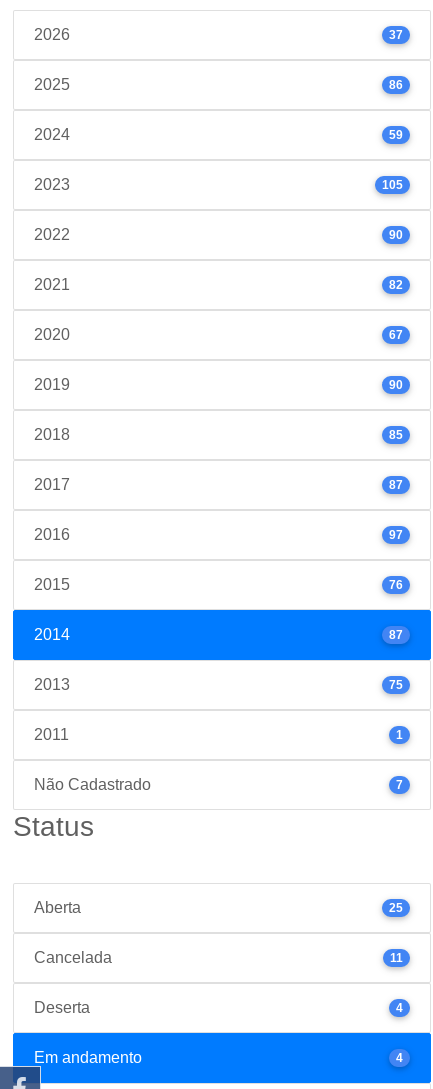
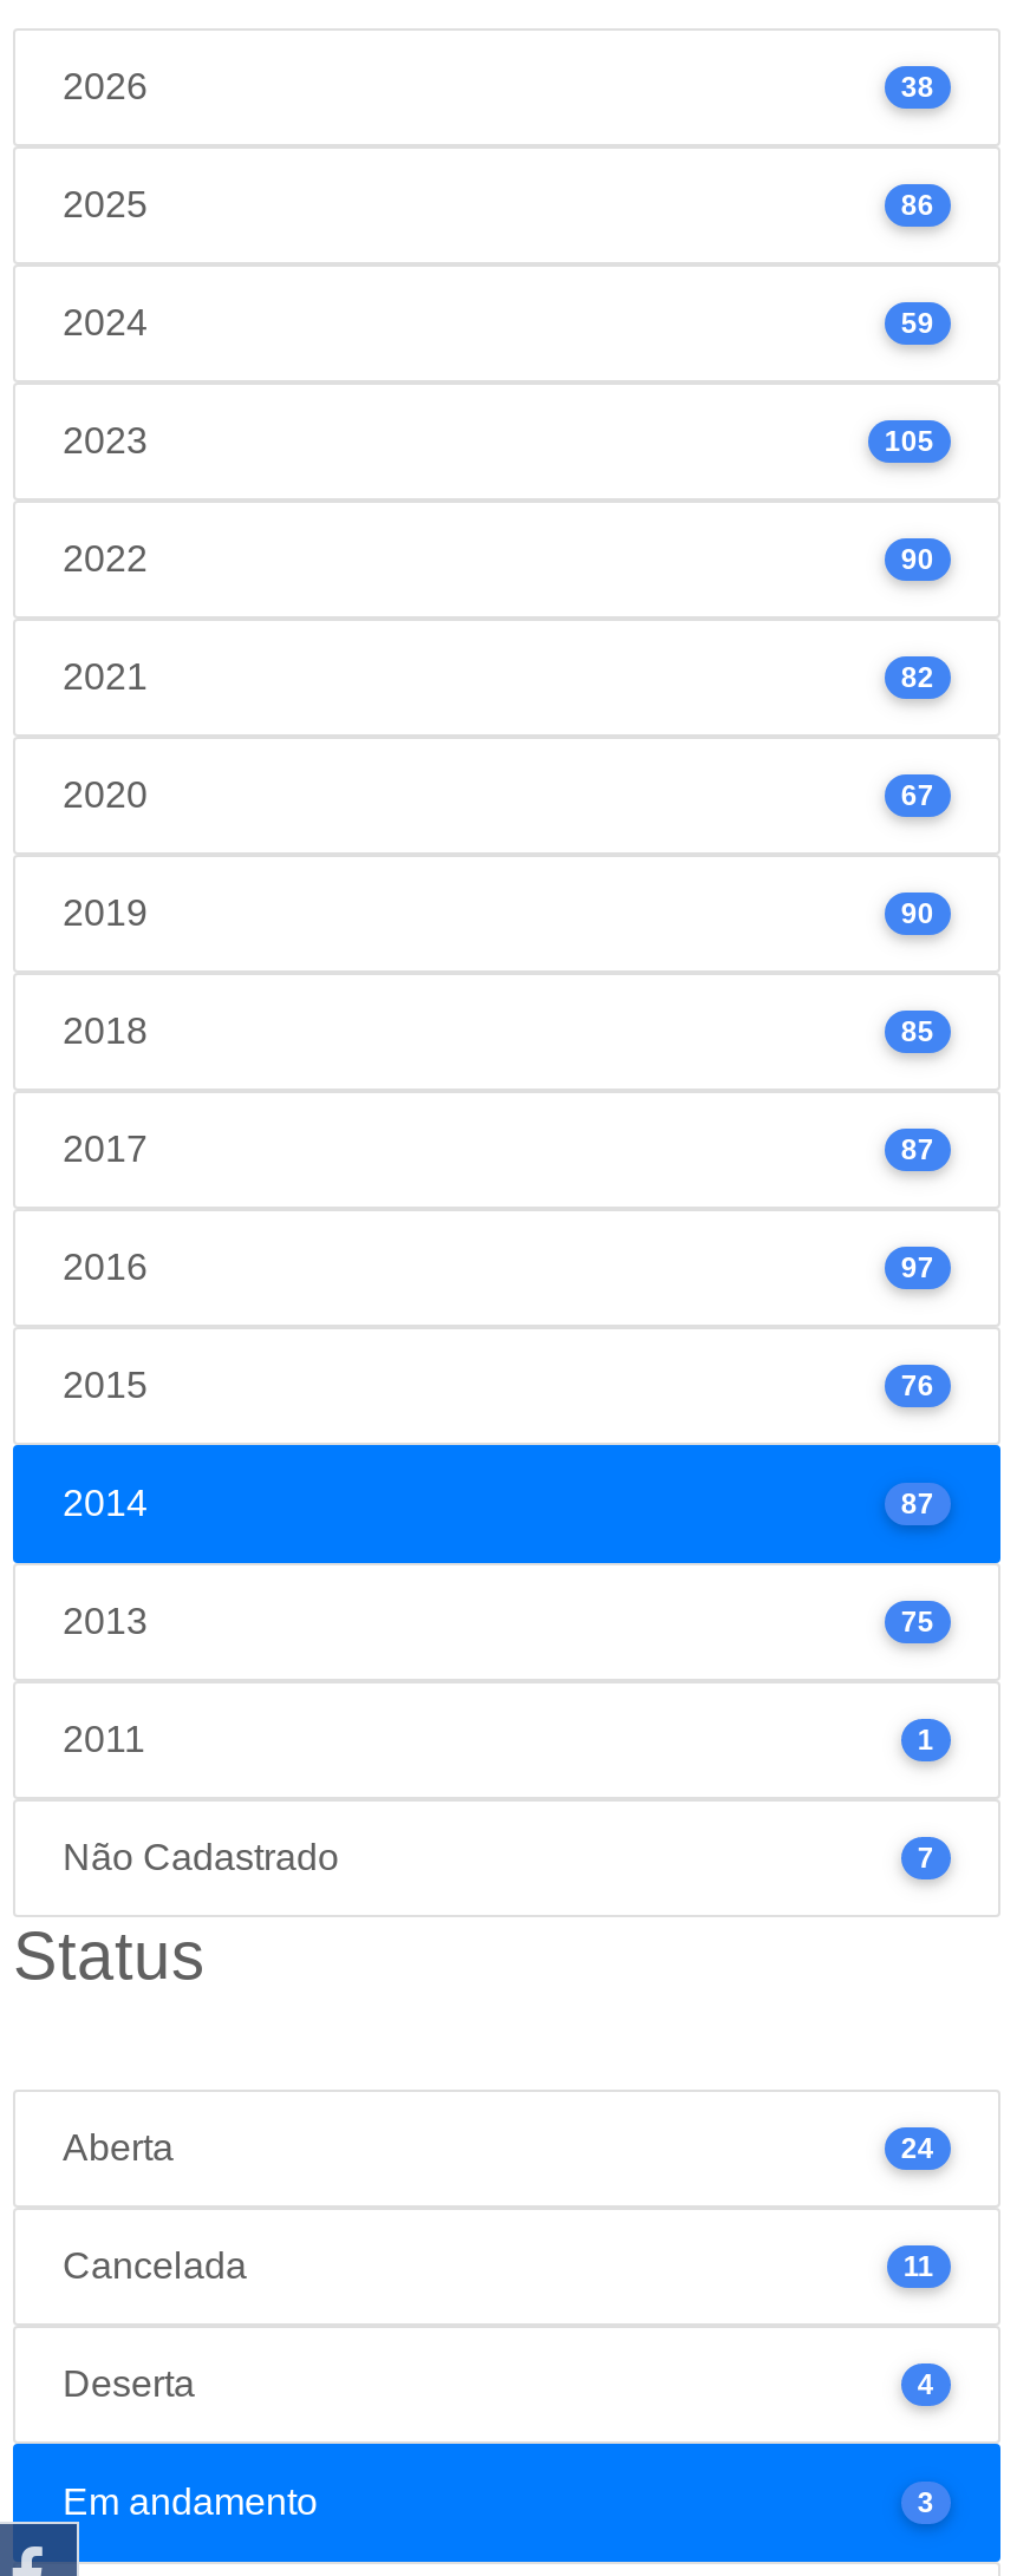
- 37
+ 38

- 25
+ 24

- 4
+ 3
